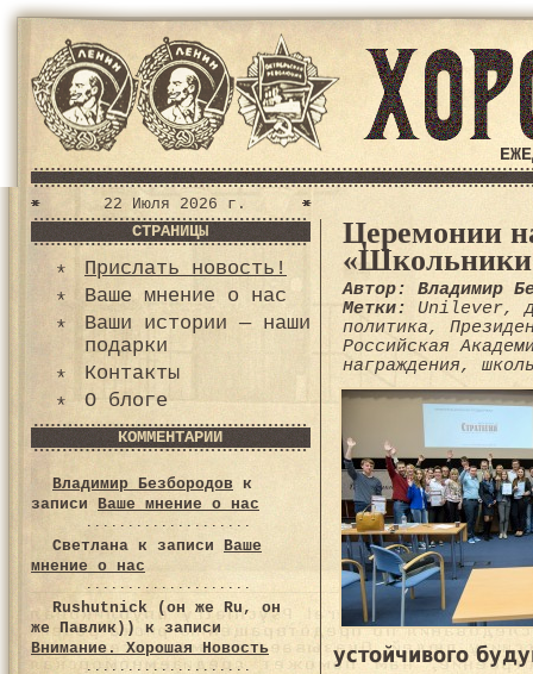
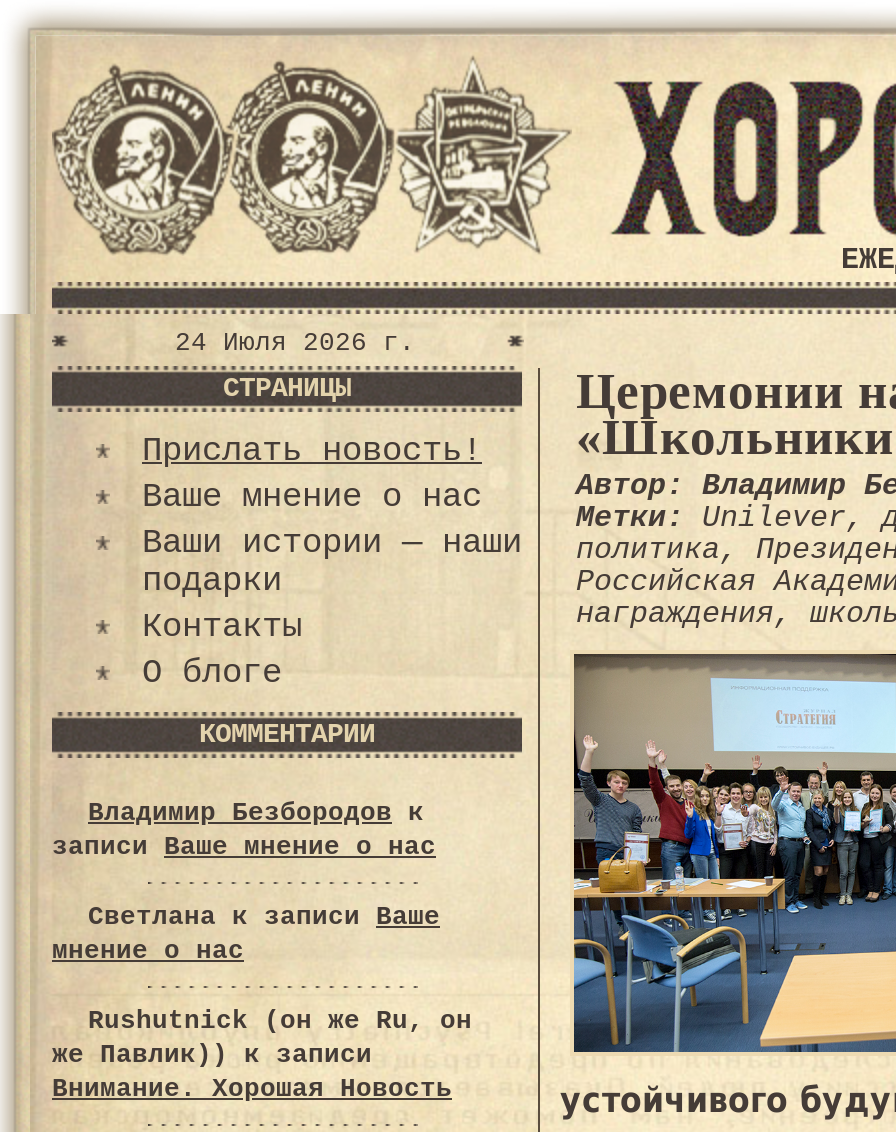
- 22 Июля 2026 г.
+ 24 Июля 2026 г.
